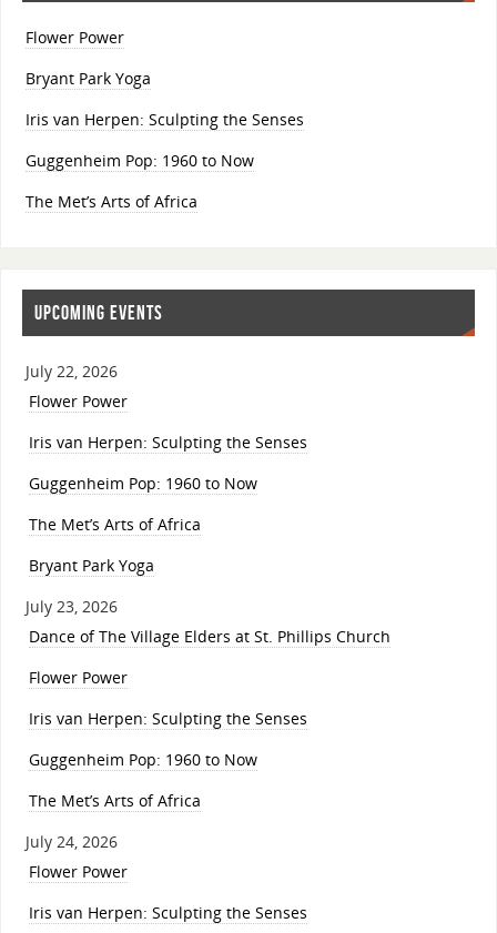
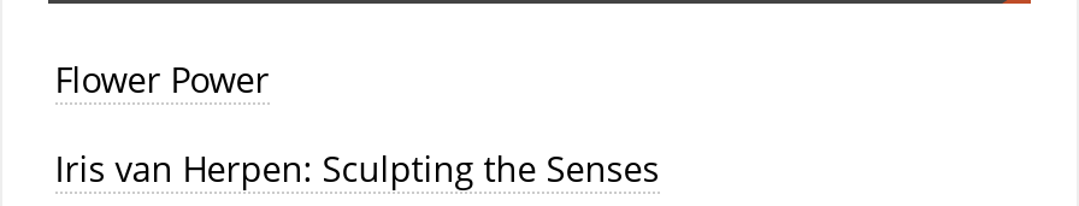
- Bryant Park Yoga
- Iris van Herpen: Sculpting the Senses
- Guggenheim Pop: 1960 to Now
- The Met’s Arts of Africa

- UPCOMING EVENTS
- July 22, 2026
- Flower Power
- Iris van Herpen: Sculpting the Senses
- Guggenheim Pop: 1960 to Now
- The Met’s Arts of Africa
- Bryant Park Yoga
- July 23, 2026
- Dance of The Village Elders at St. Phillips Church
- Flower Power
- Iris van Herpen: Sculpting the Senses
- Guggenheim Pop: 1960 to Now
- The Met’s Arts of Africa
- July 24, 2026
- Flower Power
